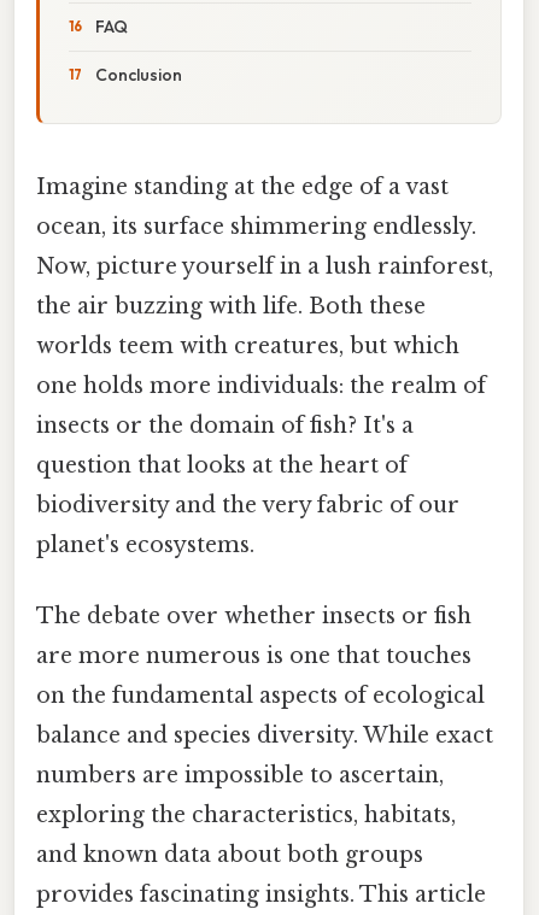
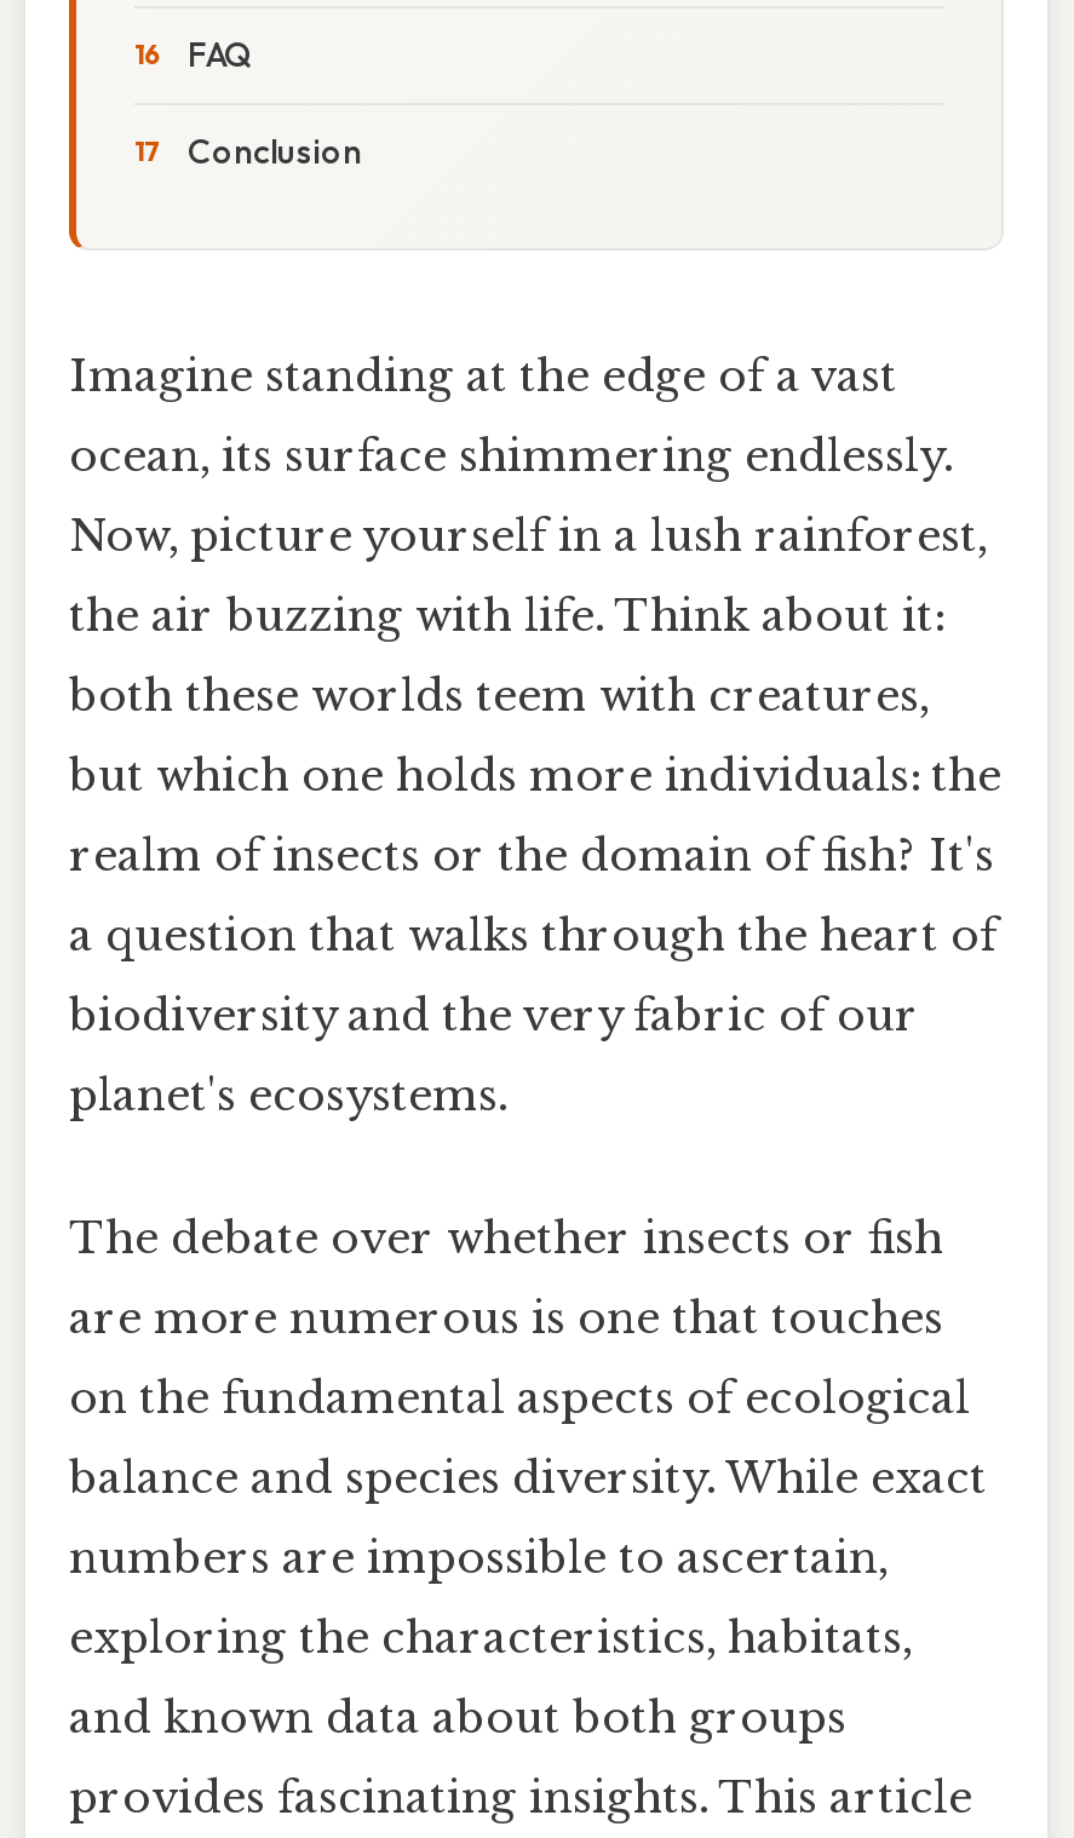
- the air buzzing with life. Both these
+ the air buzzing with life. Think about it:

- worlds teem with creatures, but which
+ both these worlds teem with creatures,

- one holds more individuals: the realm of
+ but which one holds more individuals: the

- insects or the domain of fish? It's a
+ realm of insects or the domain of fish? It's

- question that looks at the heart of
+ a question that walks through the heart of
